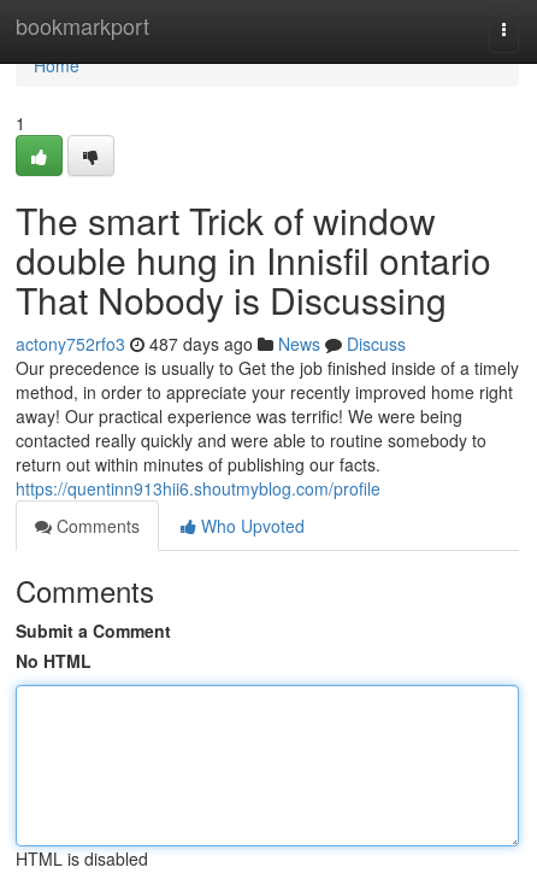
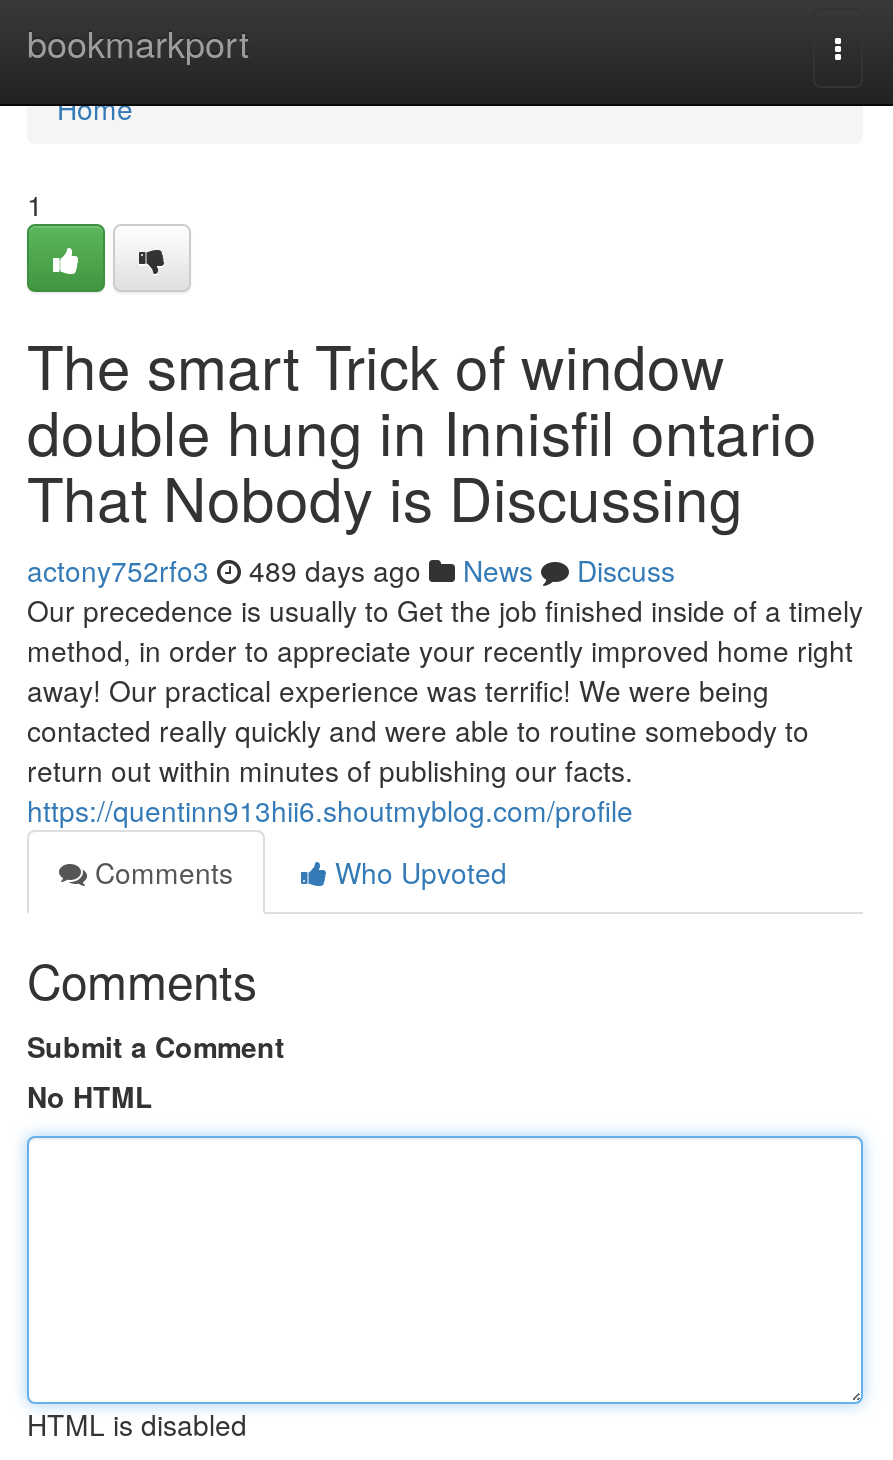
- actony752rfo3 487 days ago News Discuss
+ actony752rfo3 489 days ago News Discuss
